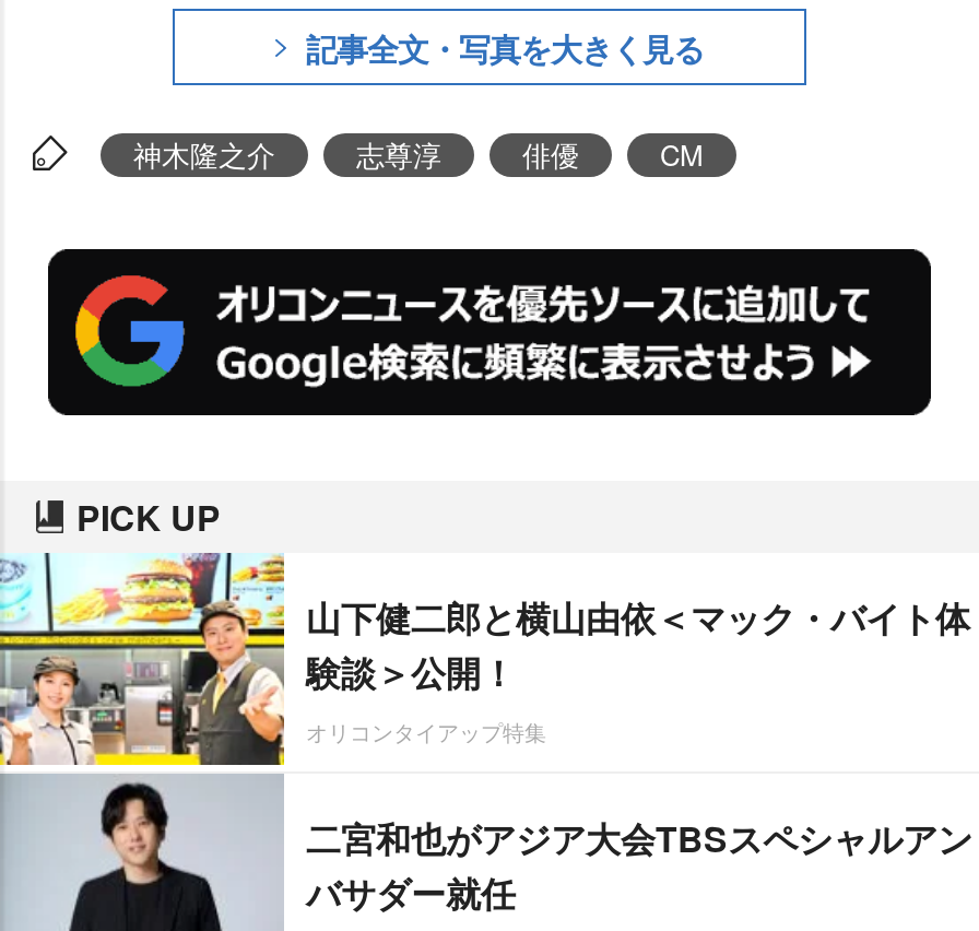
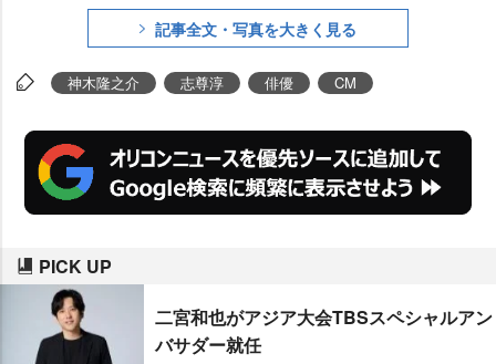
- [image]
- 山下健二郎と横山由依＜マック・バイト体
- 験談＞公開！
- オリコンタイアップ特集
